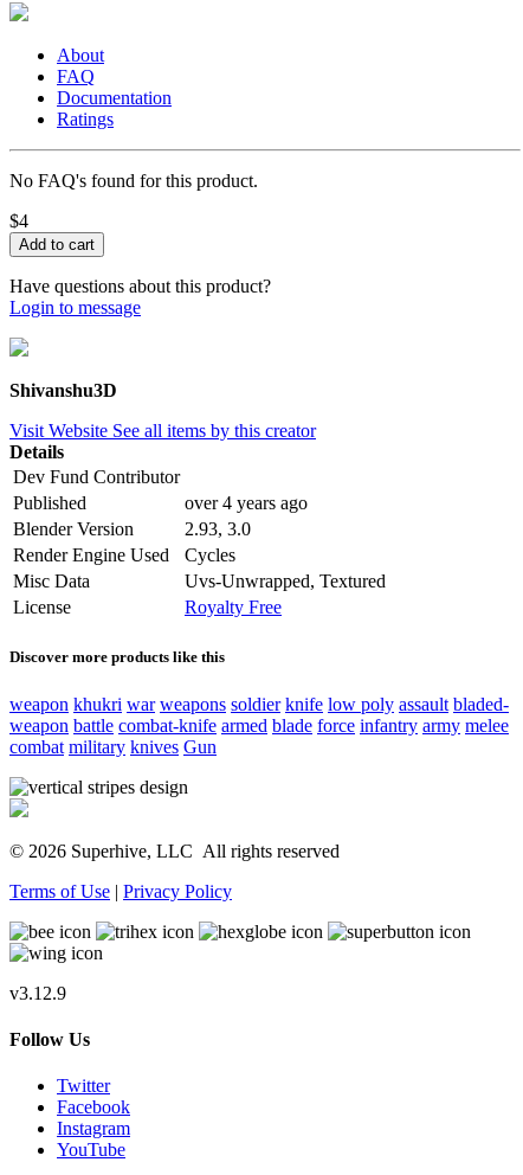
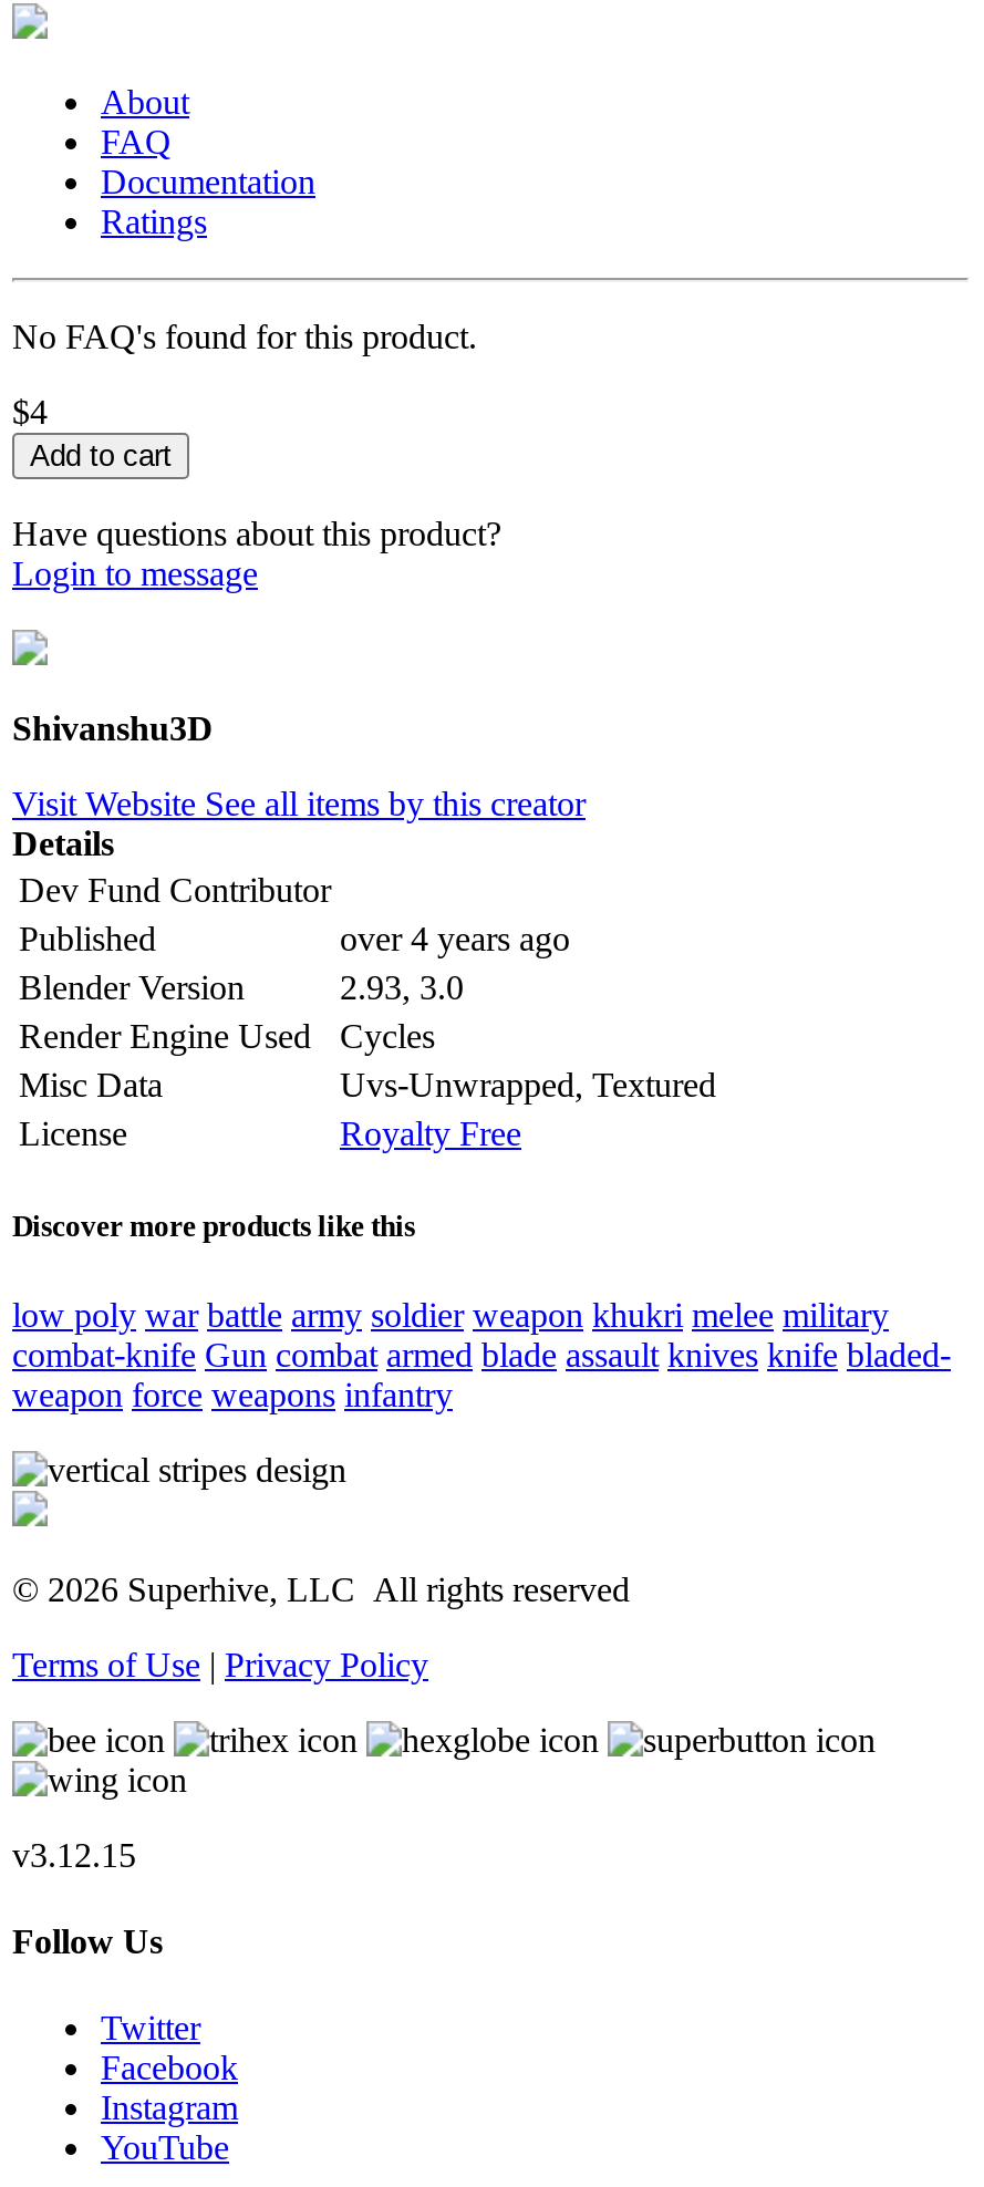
- weapon khukri war weapons soldier knife low poly assault bladed-
- weapon battle combat-knife armed blade force infantry army melee
- combat military knives Gun
+ low poly war battle army soldier weapon khukri melee military
+ combat-knife Gun combat armed blade assault knives knife bladed-
+ weapon force weapons infantry

- v3.12.9
+ v3.12.15
